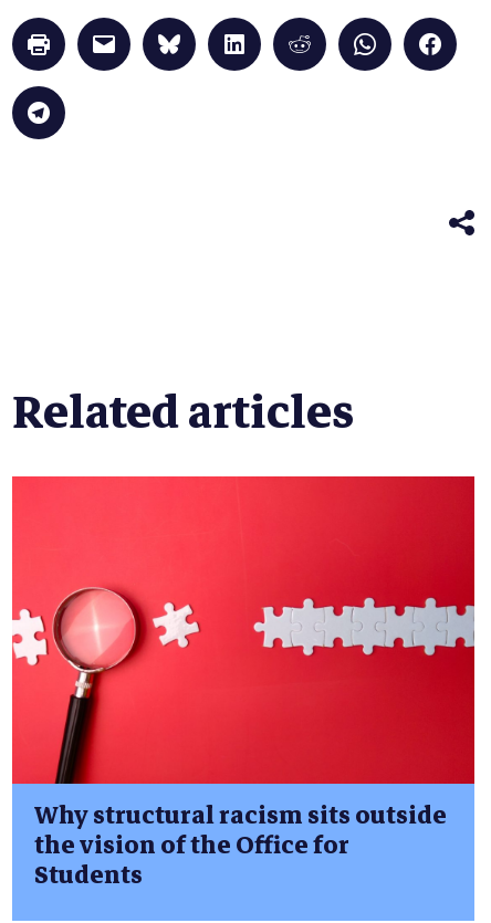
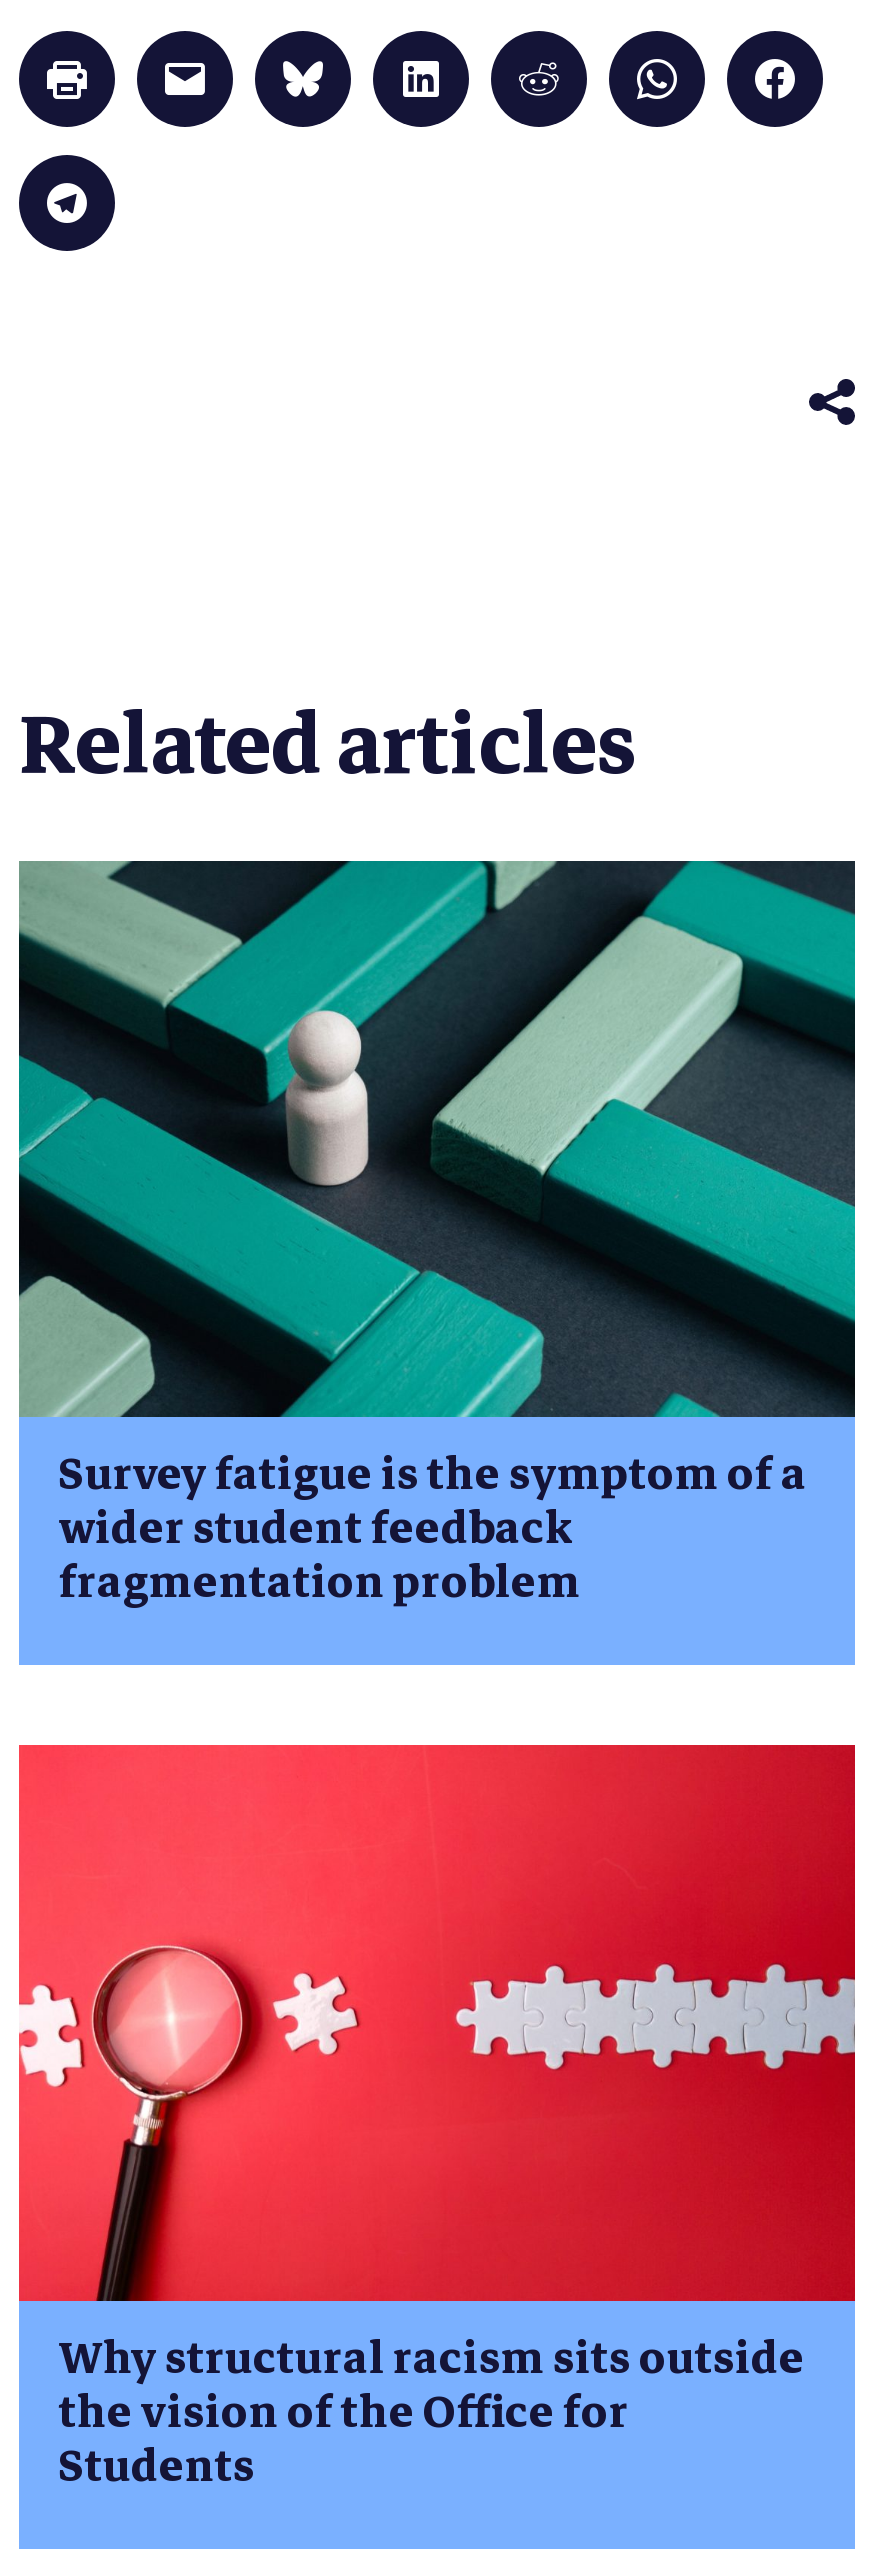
+ [image]
+ Survey fatigue is the symptom of a
+ wider student feedback
+ fragmentation problem
